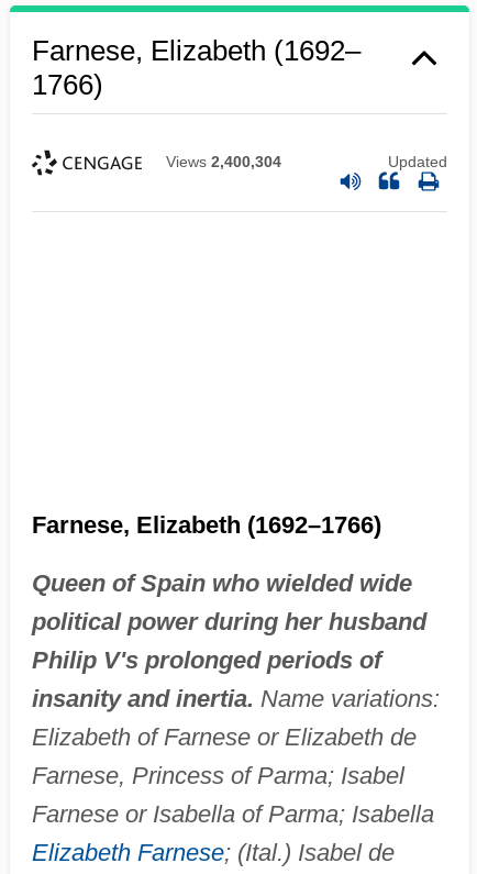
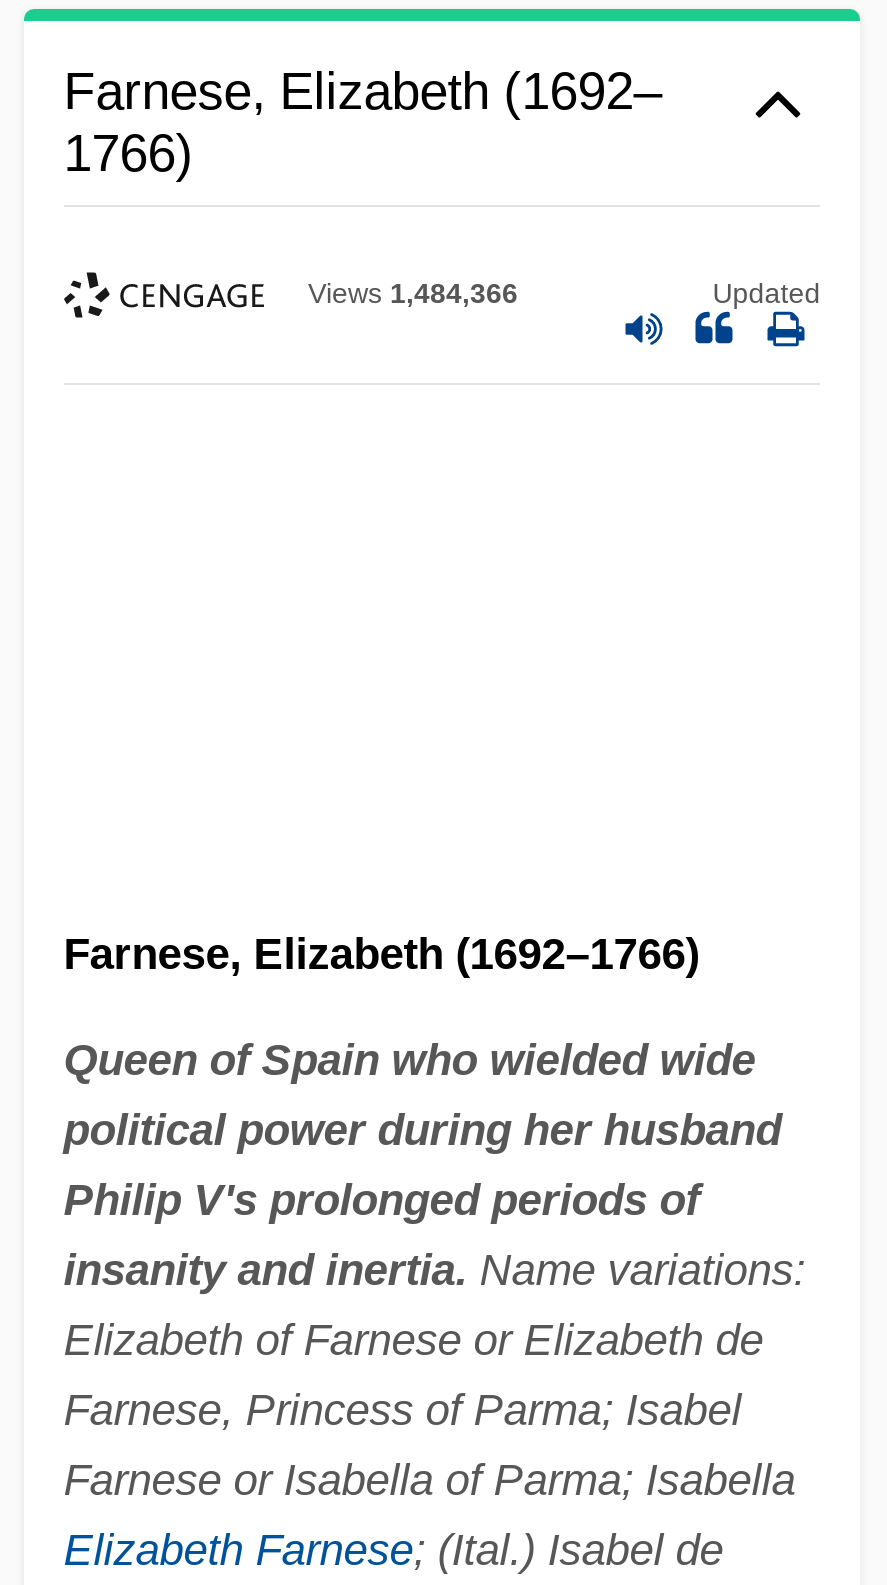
- Views 2,400,304
+ Views 1,484,366
